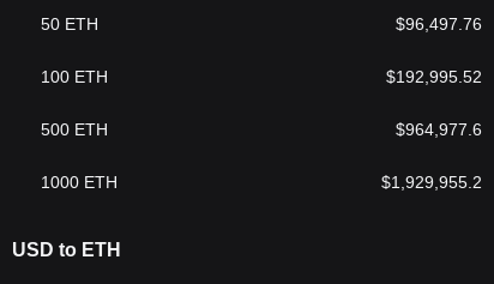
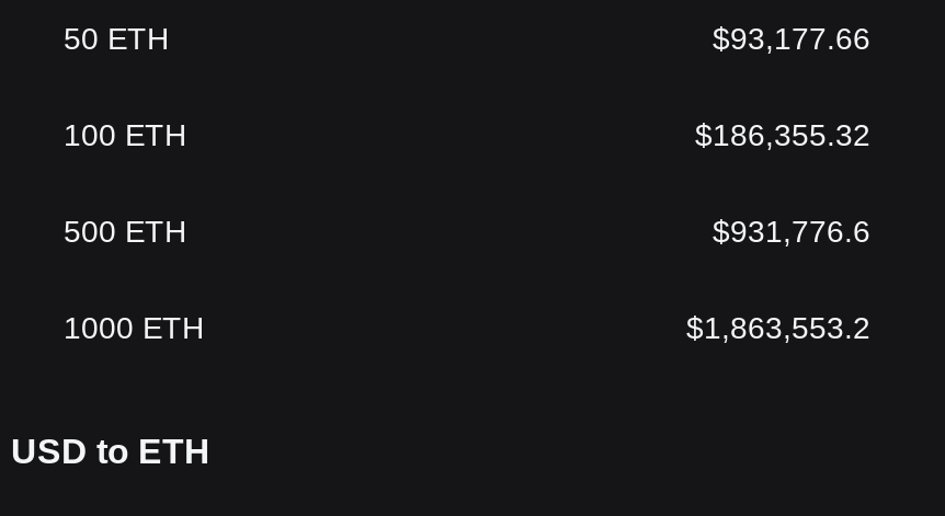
- $96,497.76
+ $93,177.66

- $192,995.52
+ $186,355.32

- $964,977.6
+ $931,776.6

- $1,929,955.2
+ $1,863,553.2
